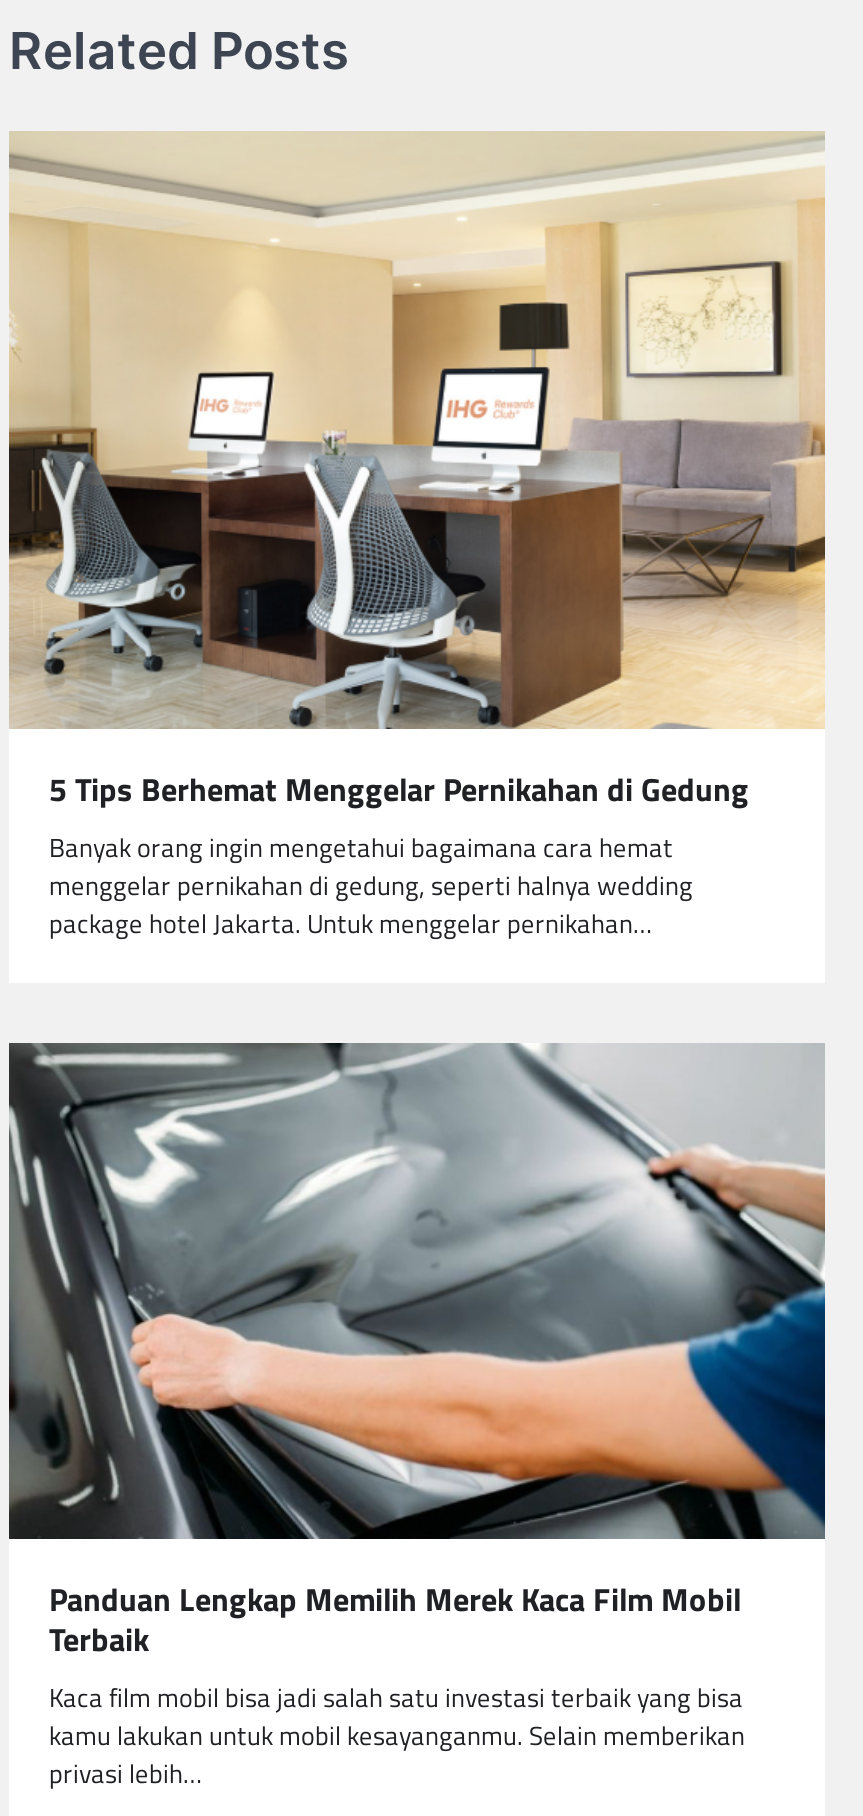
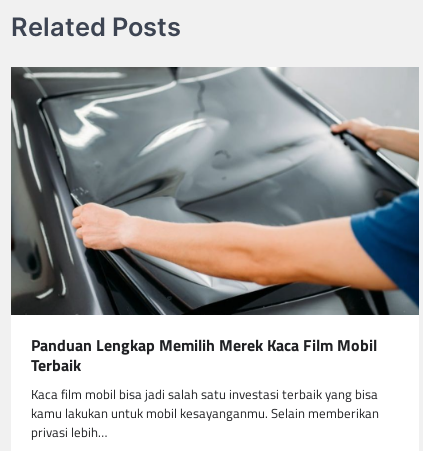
- [image]
- 5 Tips Berhemat Menggelar Pernikahan di Gedung
- Banyak orang ingin mengetahui bagaimana cara hemat
- menggelar pernikahan di gedung, seperti halnya wedding
- package hotel Jakarta. Untuk menggelar pernikahan…
